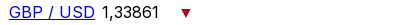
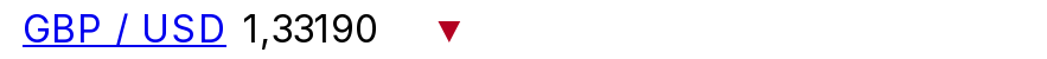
- GBP / USD 1,33861
+ GBP / USD 1,33190
